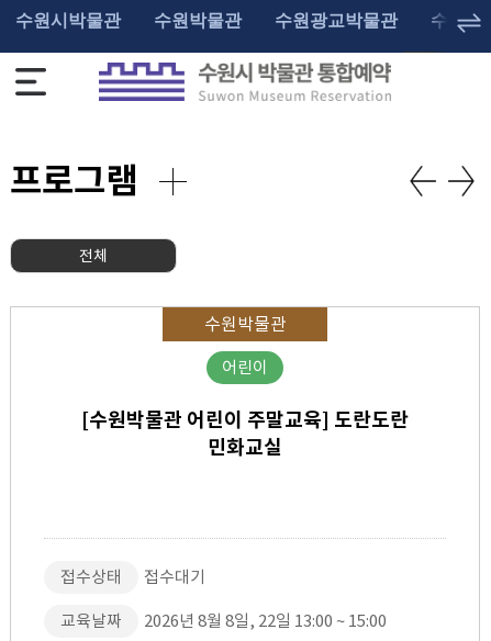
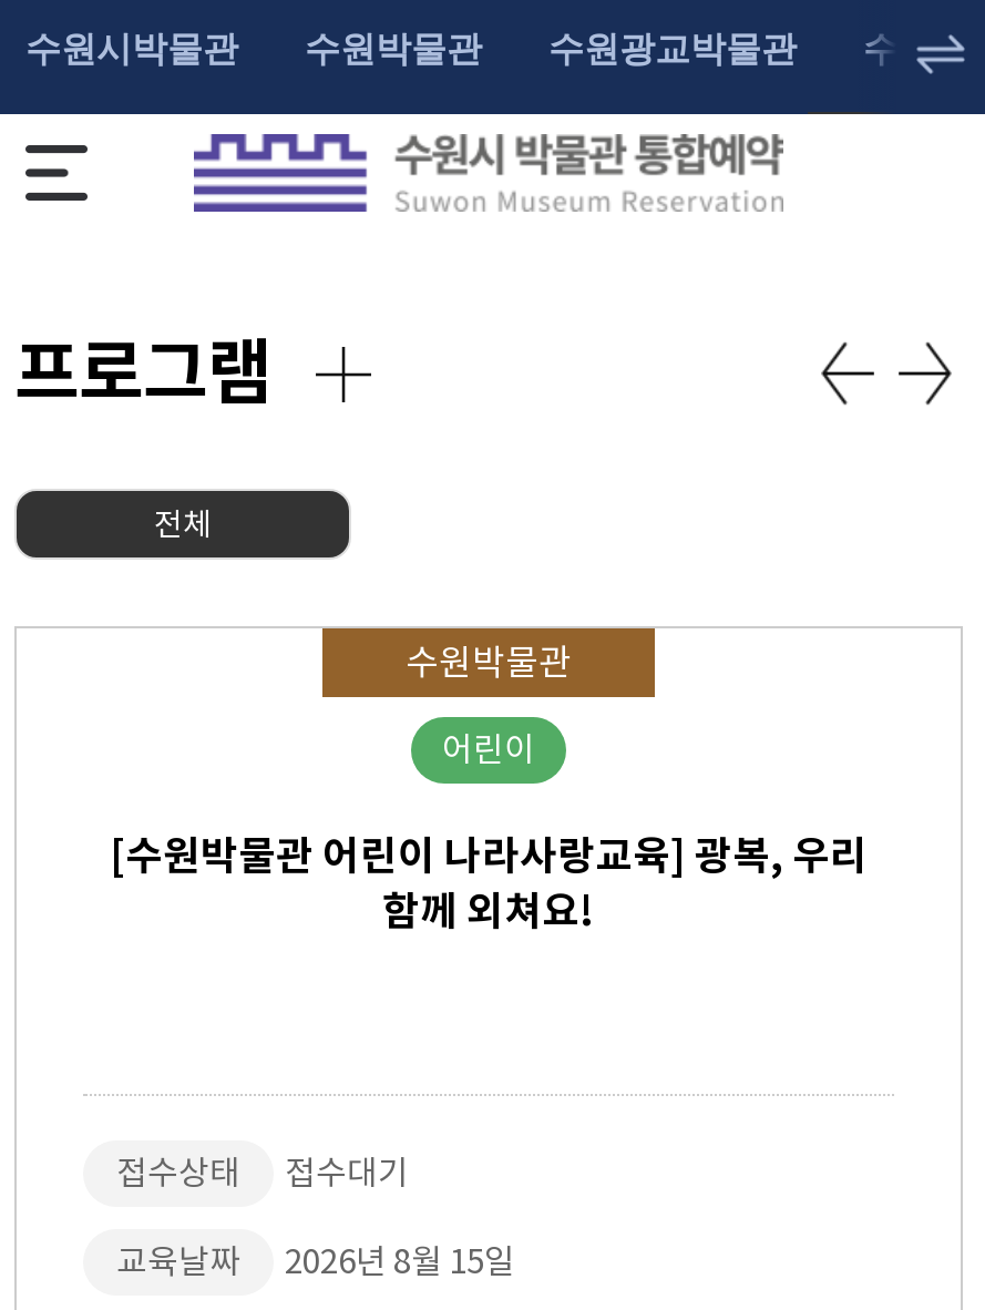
- [수원박물관 어린이 주말교육] 도란도란
- 민화교실
+ [수원박물관 어린이 나라사랑교육] 광복, 우리
+ 함께 외쳐요!

- 교육날짜 2026년 8월 8일, 22일 13:00 ~ 15:00
+ 교육날짜 2026년 8월 15일
